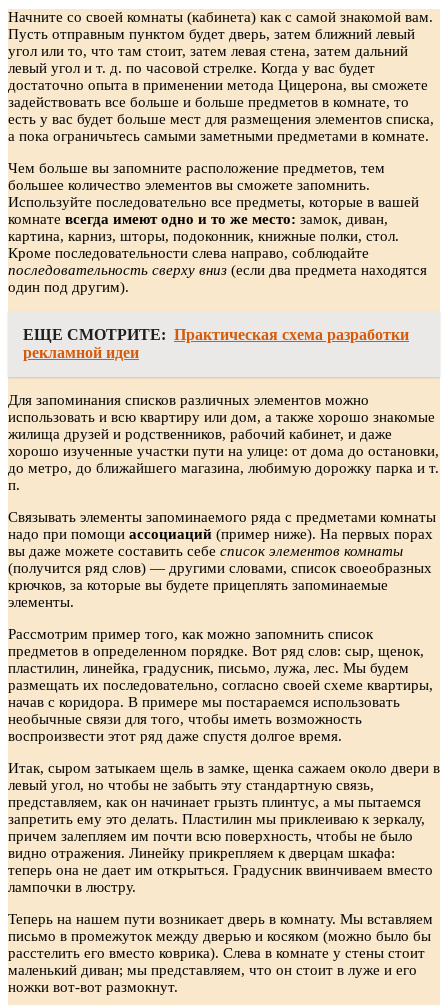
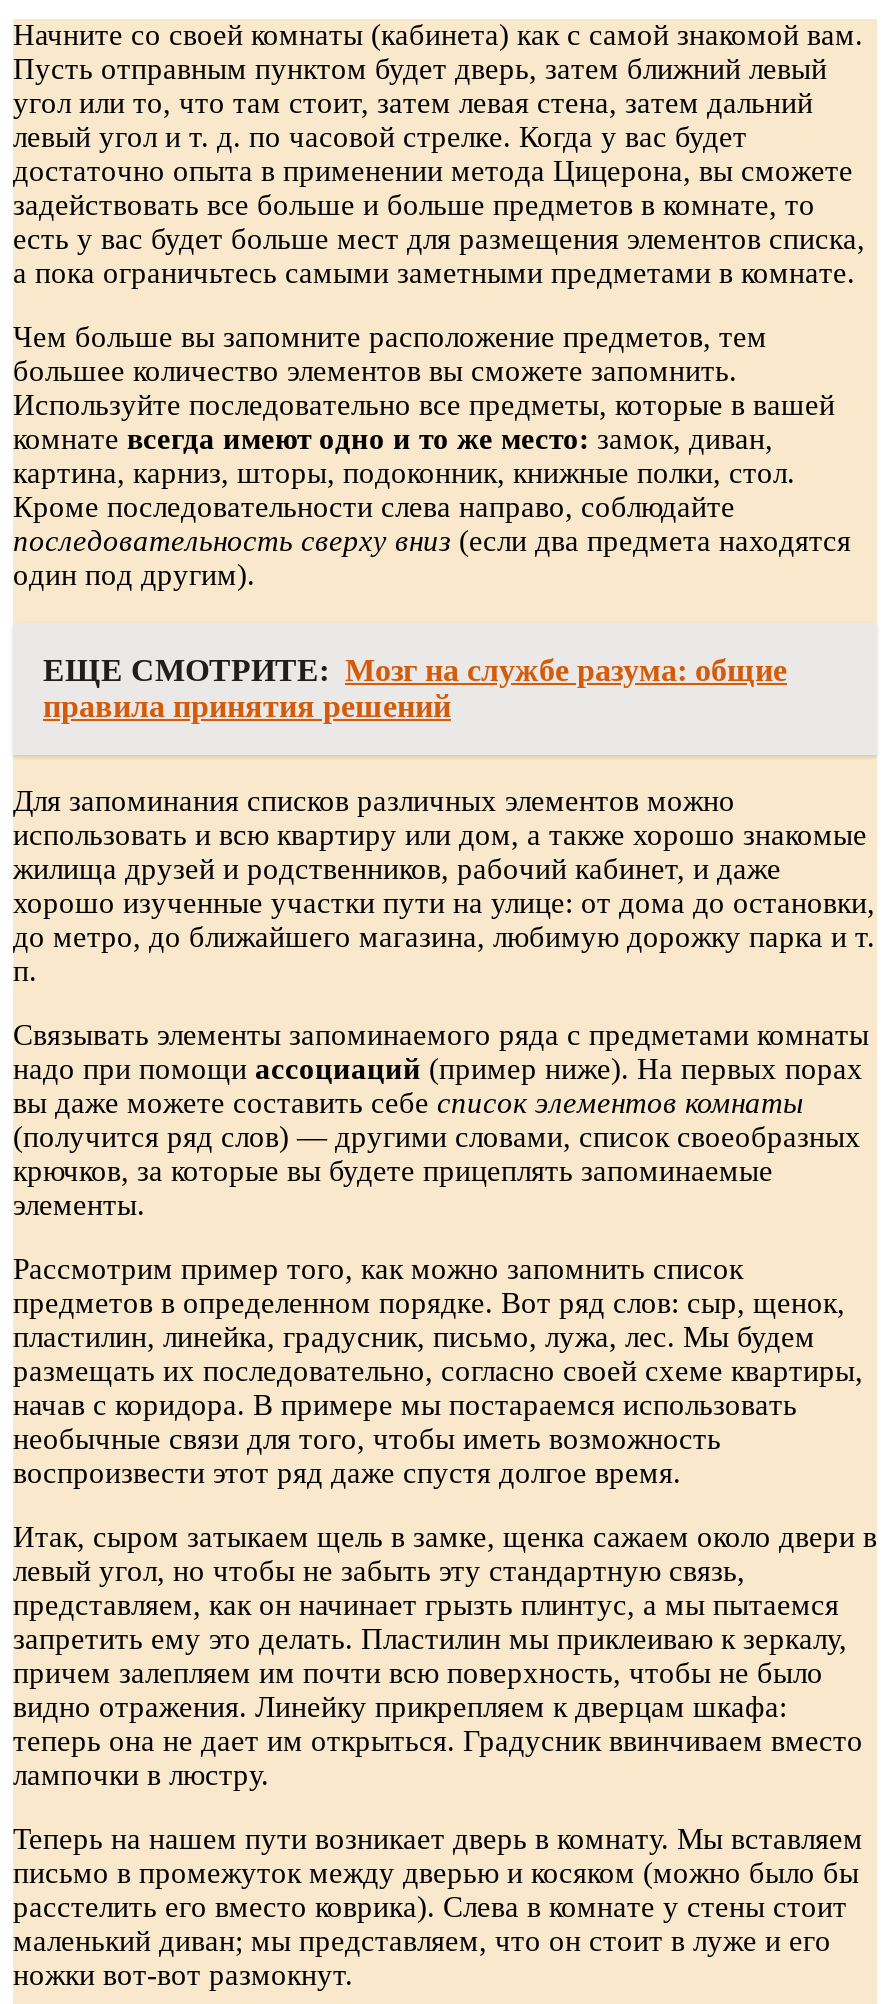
- ЕЩЕ СМОТРИТЕ: Практическая схема разработки
- рекламной идеи
+ ЕЩЕ СМОТРИТЕ: Мозг на службе разума: общие
+ правила принятия решений
